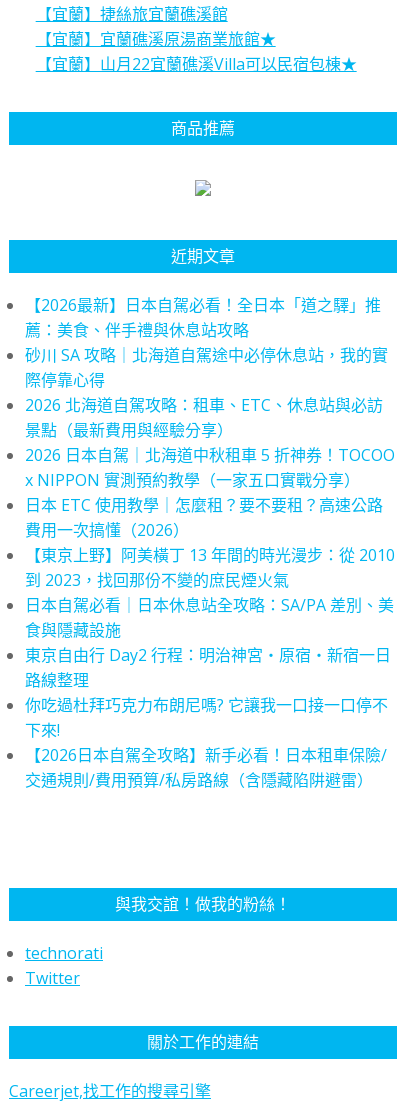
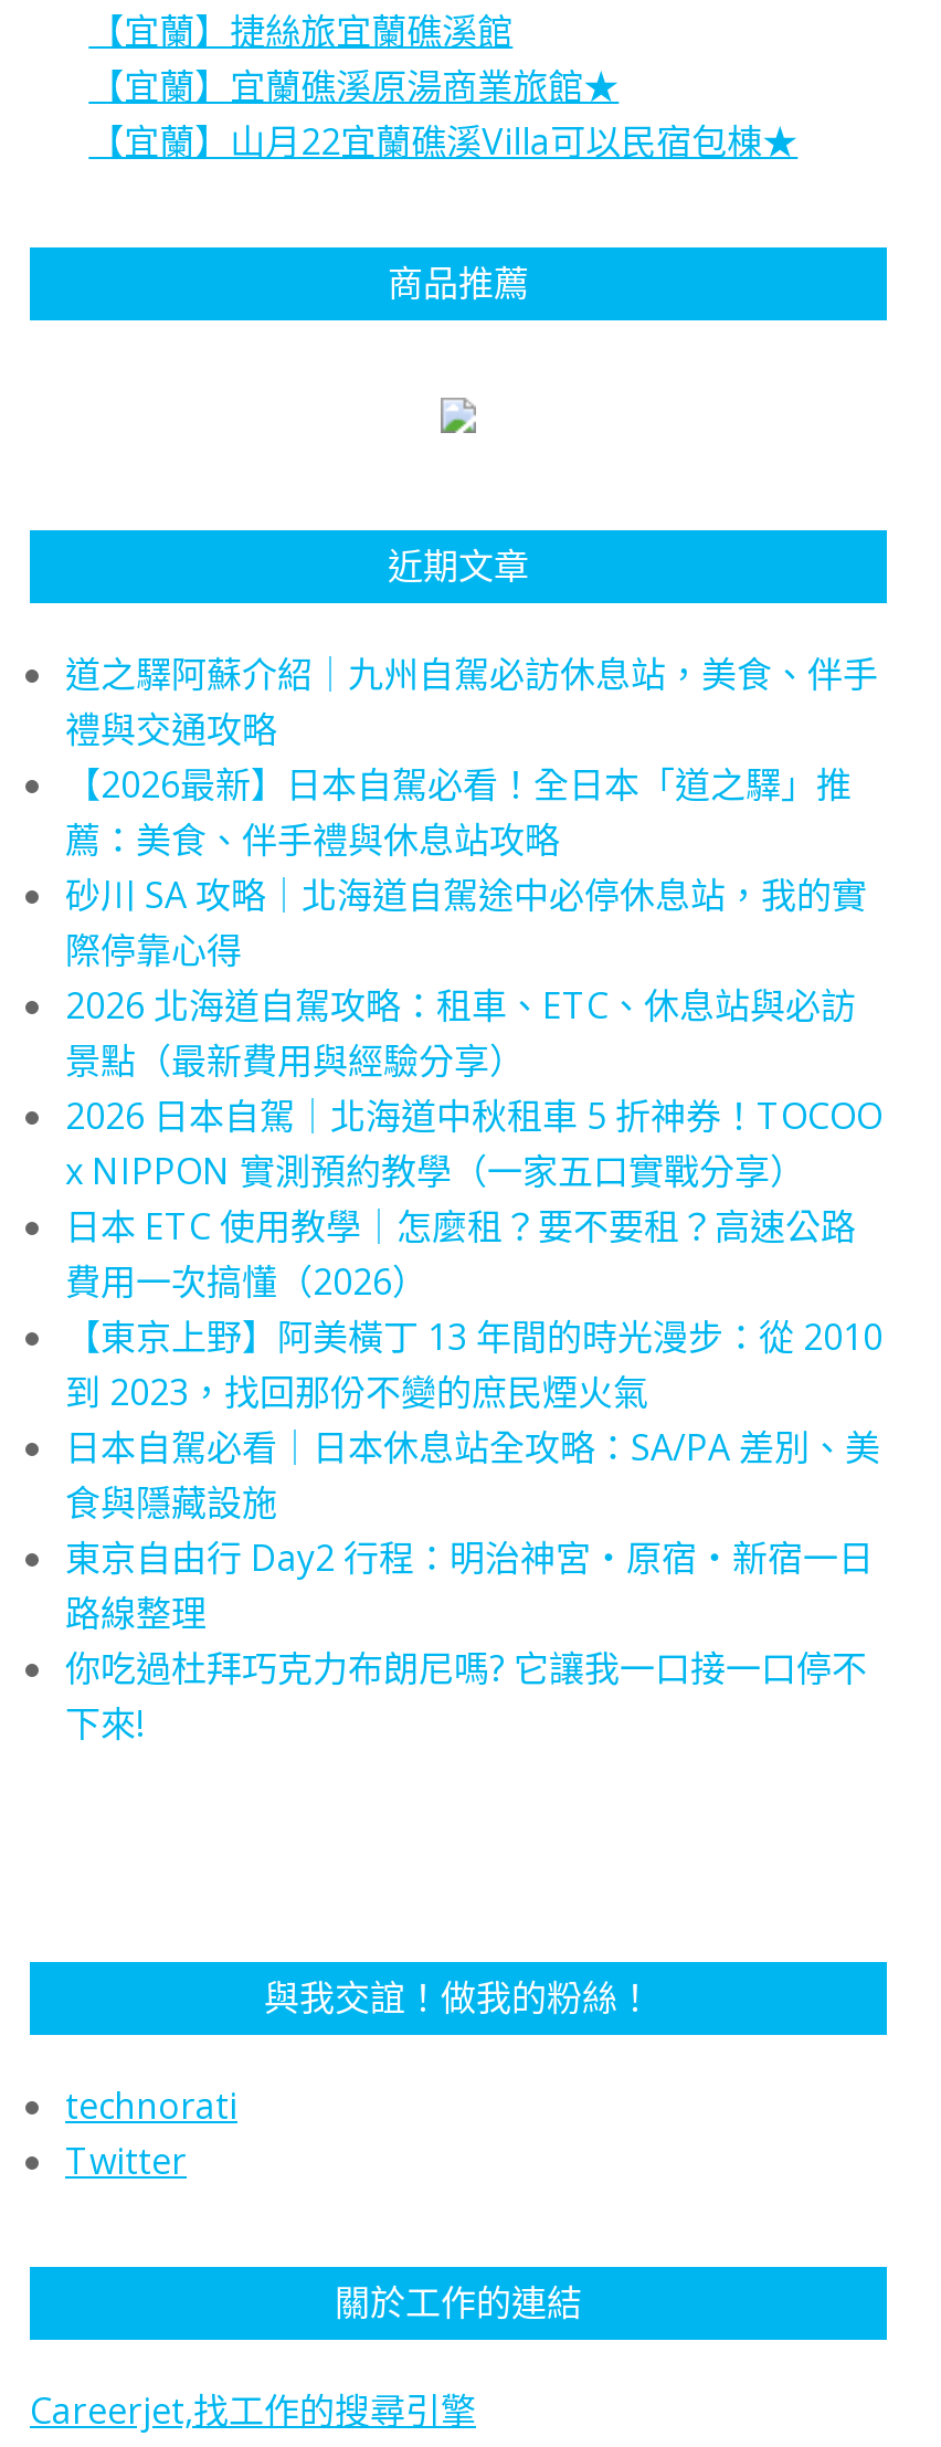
+ 道之驛阿蘇介紹｜九州自駕必訪休息站，美食、伴手
+ 禮與交通攻略

moved down: 【2026最新】日本自駕必看！全日本「道之驛」推 | 薦：美食、伴手禮與休息站攻略 | 砂川 SA 攻略｜北海道自駕途中必停休息站，我的實 | ... | 你吃過杜拜巧克力布朗尼嗎? 它讓我一口接一口停不 | 下來!

- 【2026日本自駕全攻略】新手必看！日本租車保險/
- 交通規則/費用預算/私房路線（含隱藏陷阱避雷）
